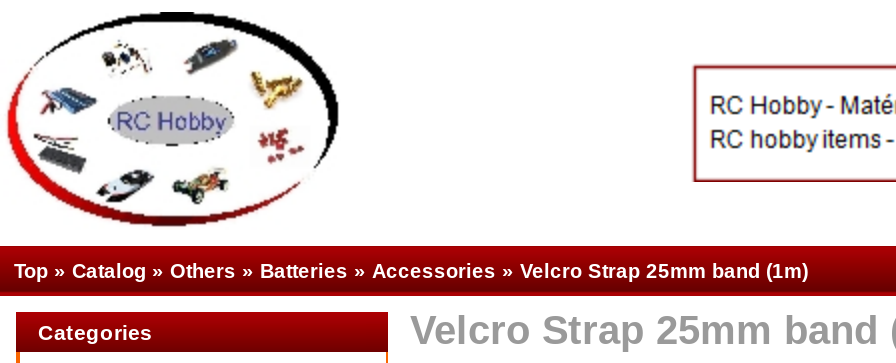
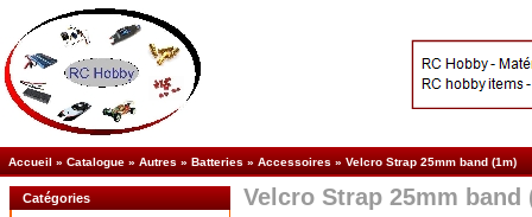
- Top» Catalog» Others» Batteries» Accessories» Velcro Strap 25mm band (1m)
+ Accueil» Catalogue» Autres» Batteries» Accessoires» Velcro Strap 25mm band (1m)

- Categories
+ Catégories
